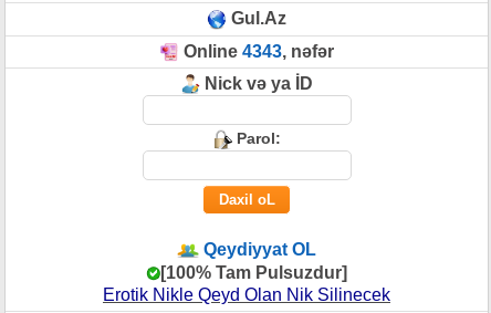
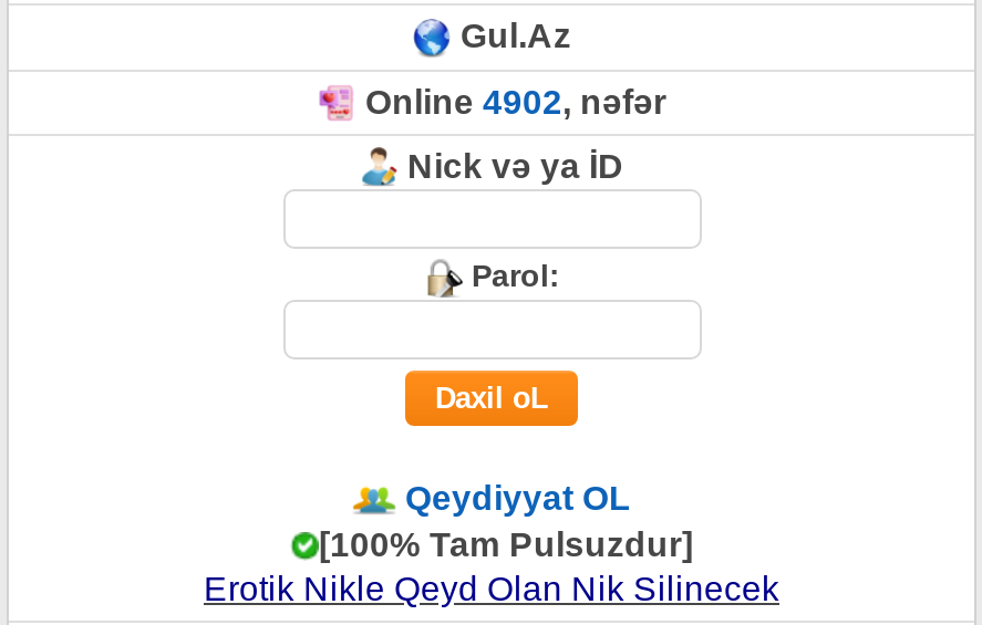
- Online 4343, nəfər
+ Online 4902, nəfər
